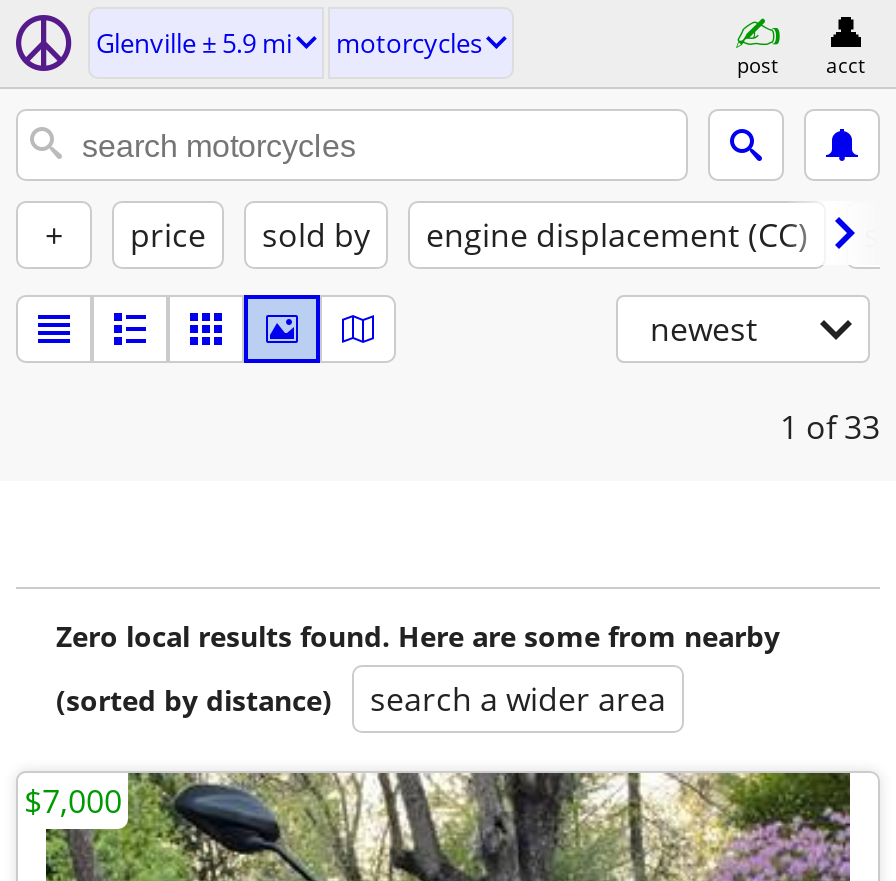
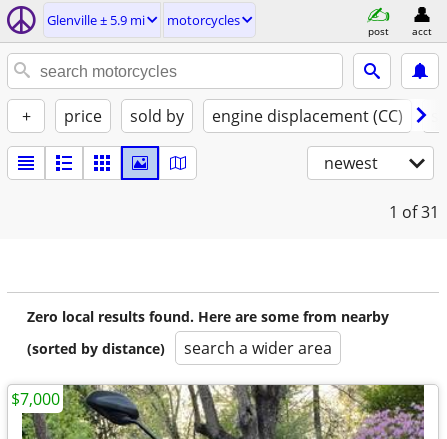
- 1 of 33
+ 1 of 31
